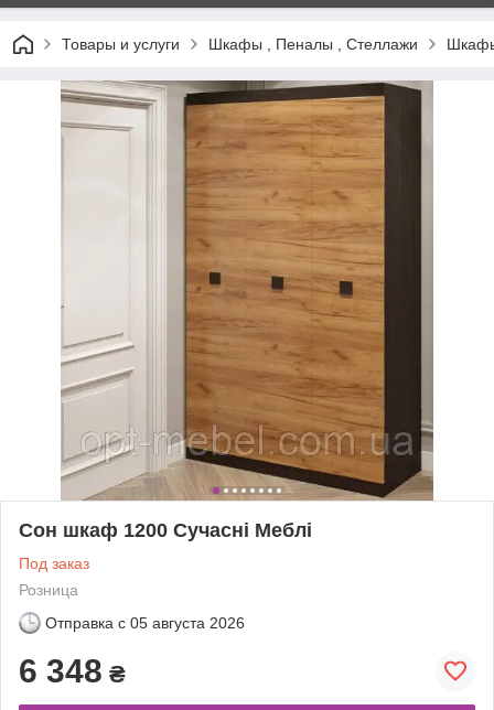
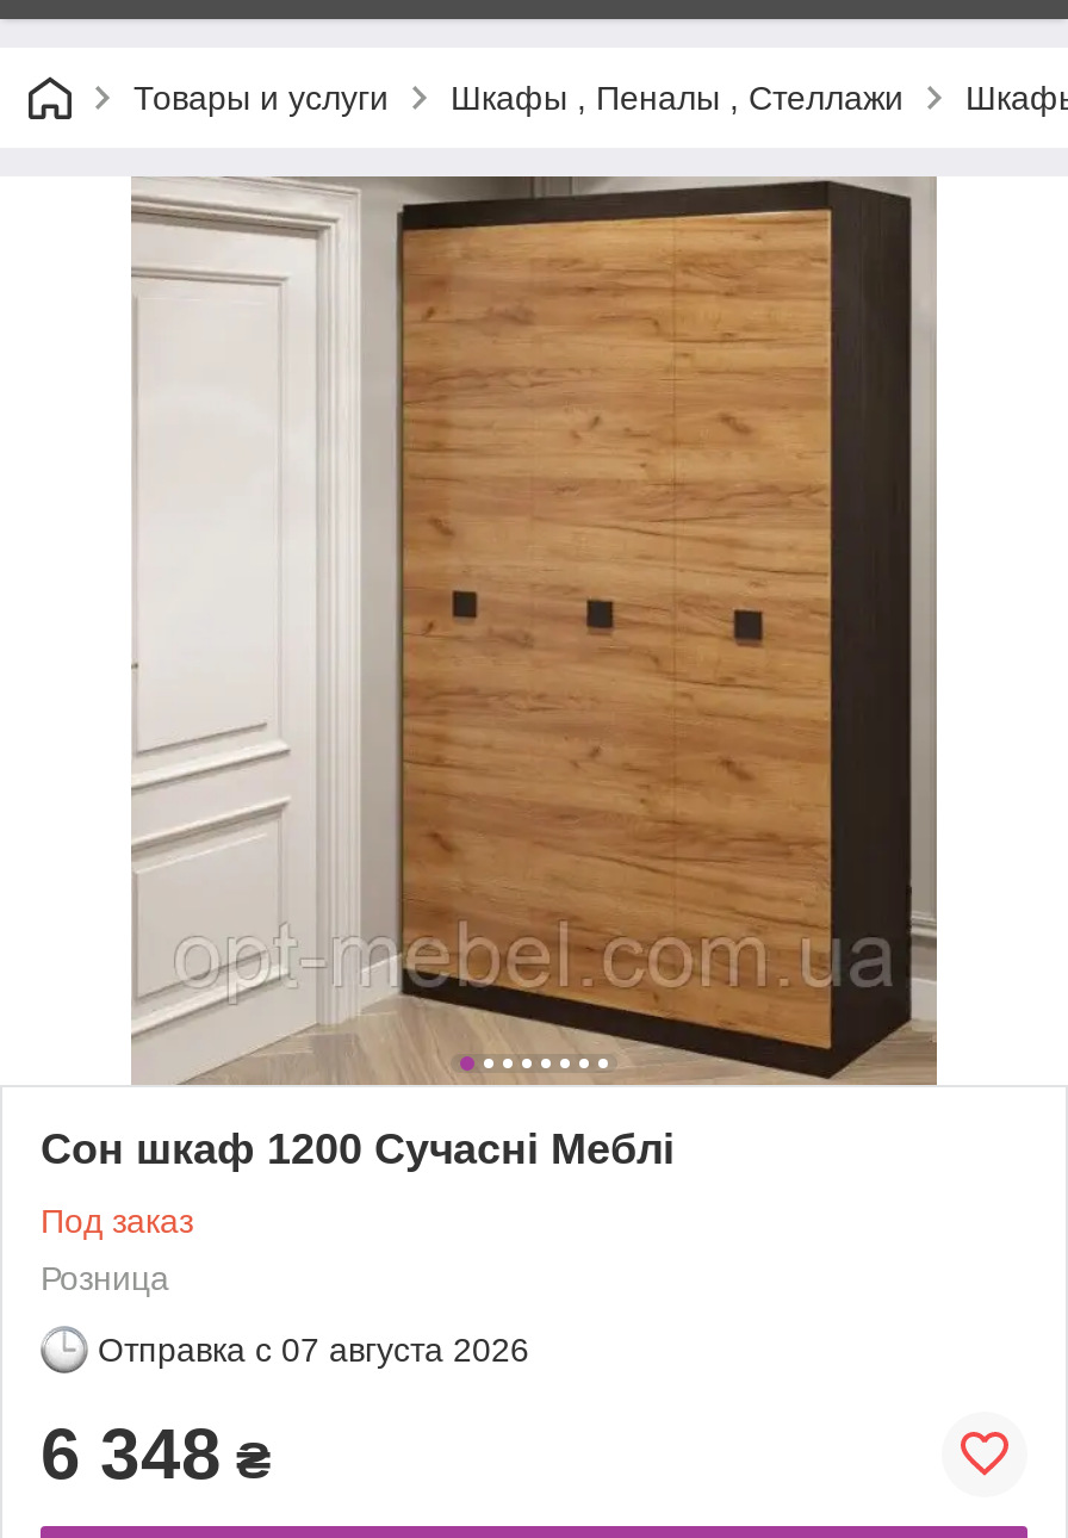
- Отправка с 05 августа 2026
+ Отправка с 07 августа 2026
